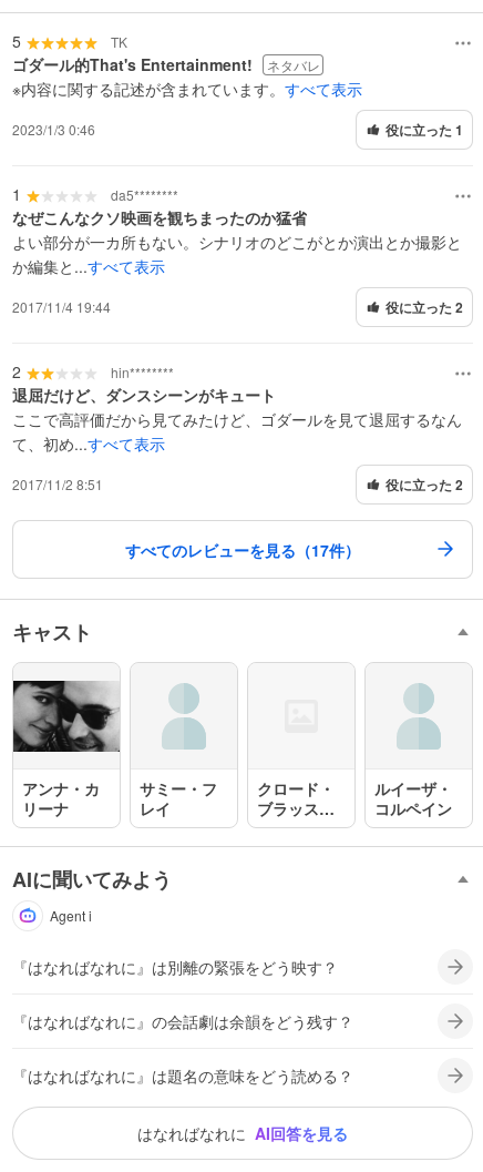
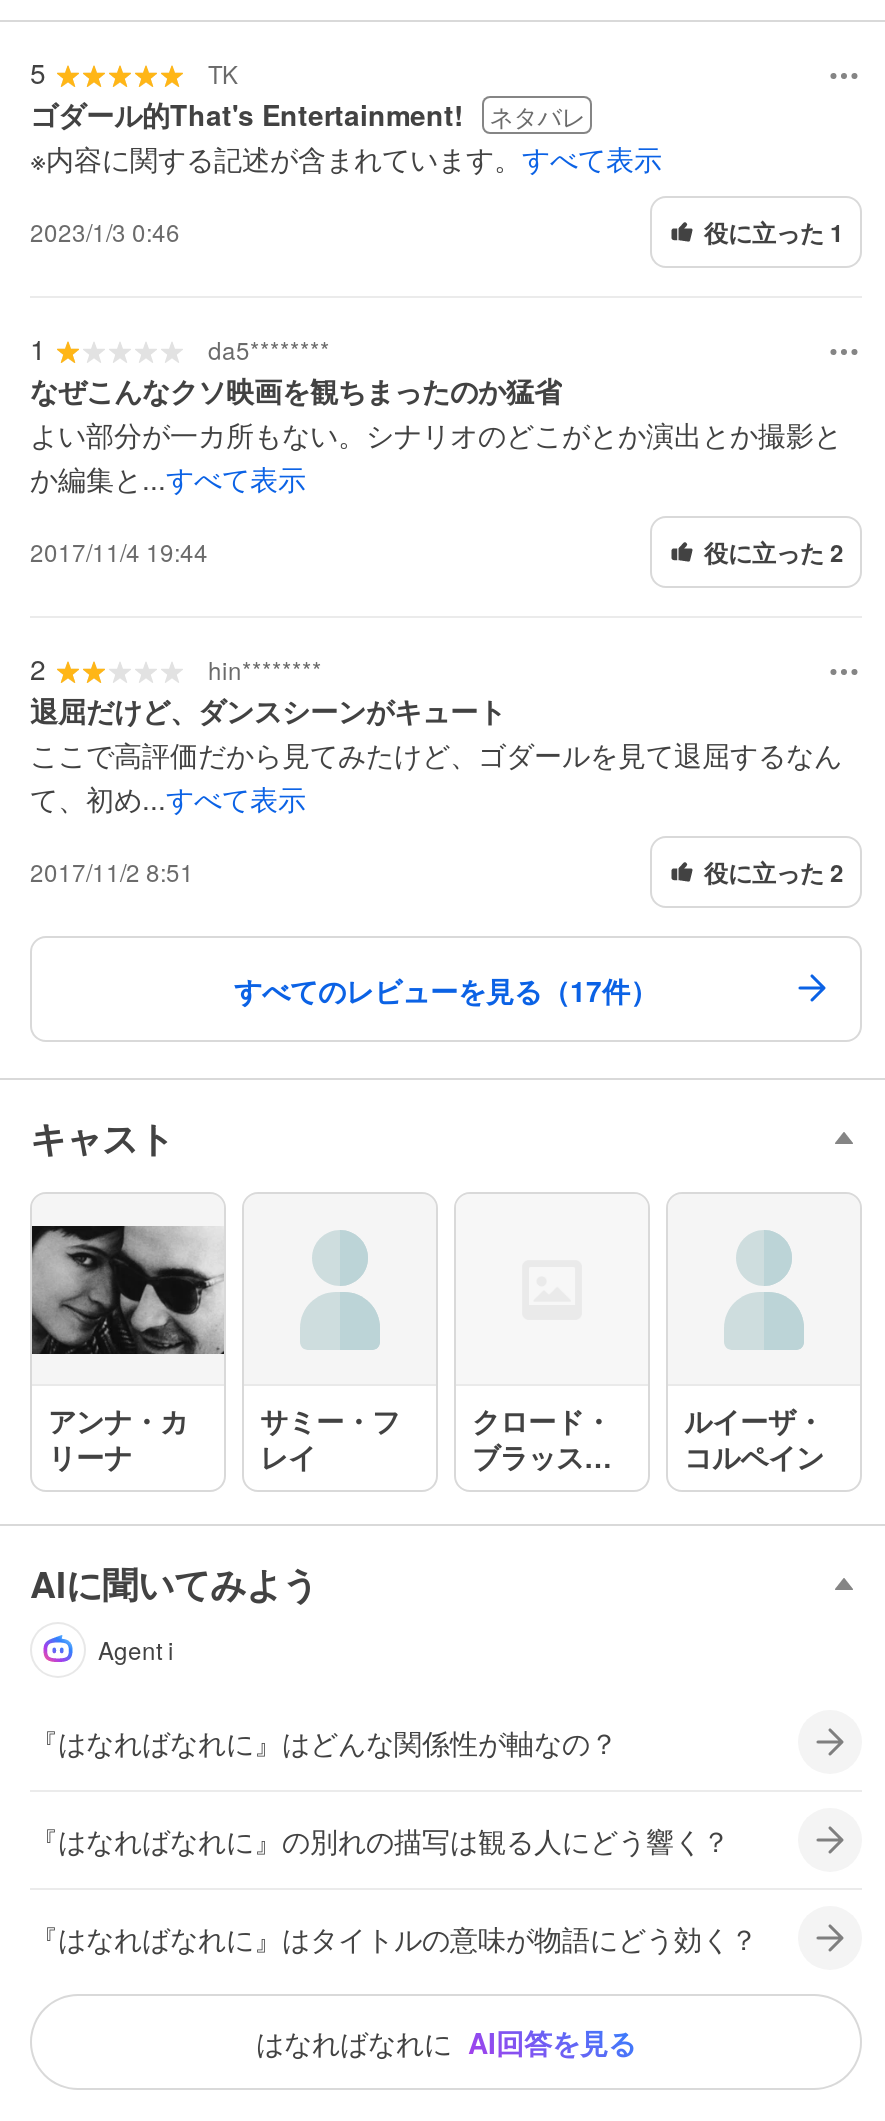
- 『はなればなれに』は別離の緊張をどう映す？
+ 『はなればなれに』はどんな関係性が軸なの？

- 『はなればなれに』の会話劇は余韻をどう残す？
+ 『はなればなれに』の別れの描写は観る人にどう響く？

- 『はなればなれに』は題名の意味をどう読める？
+ 『はなればなれに』はタイトルの意味が物語にどう効く？
